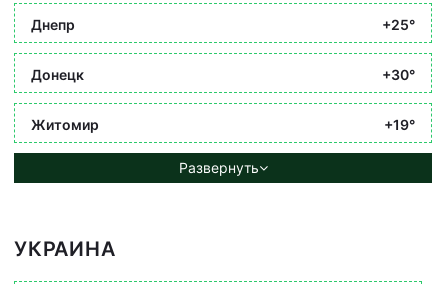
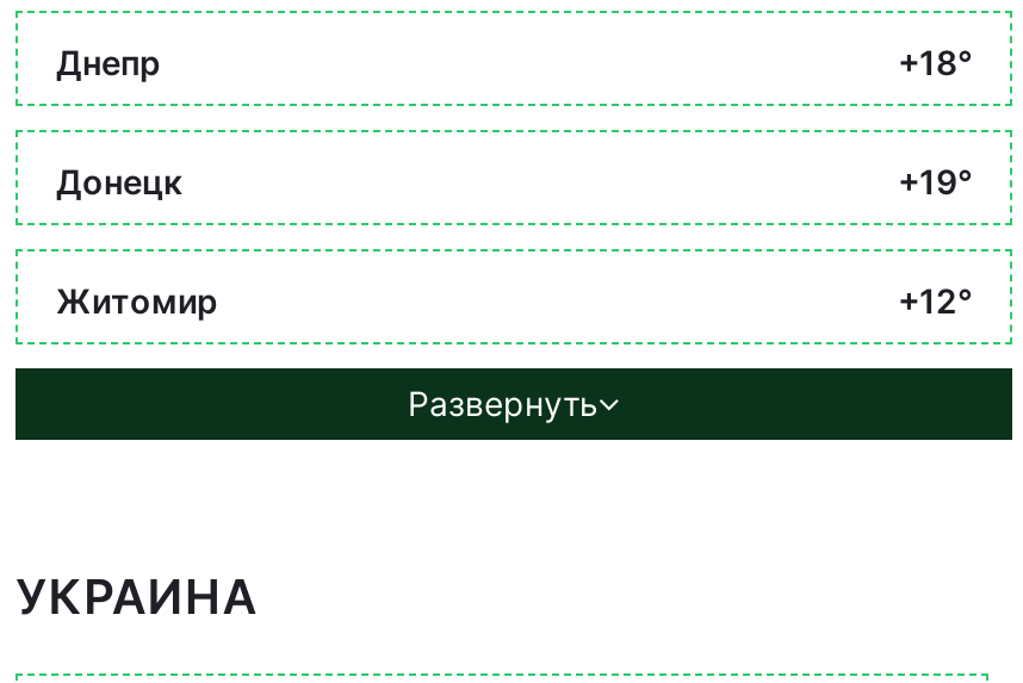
- +25°
+ +18°

- +30°
+ +19°

- +19°
+ +12°
